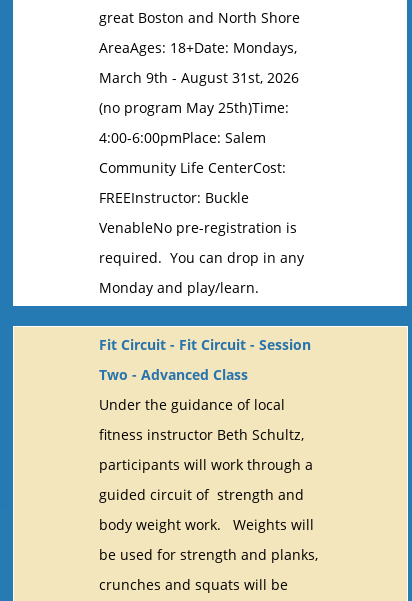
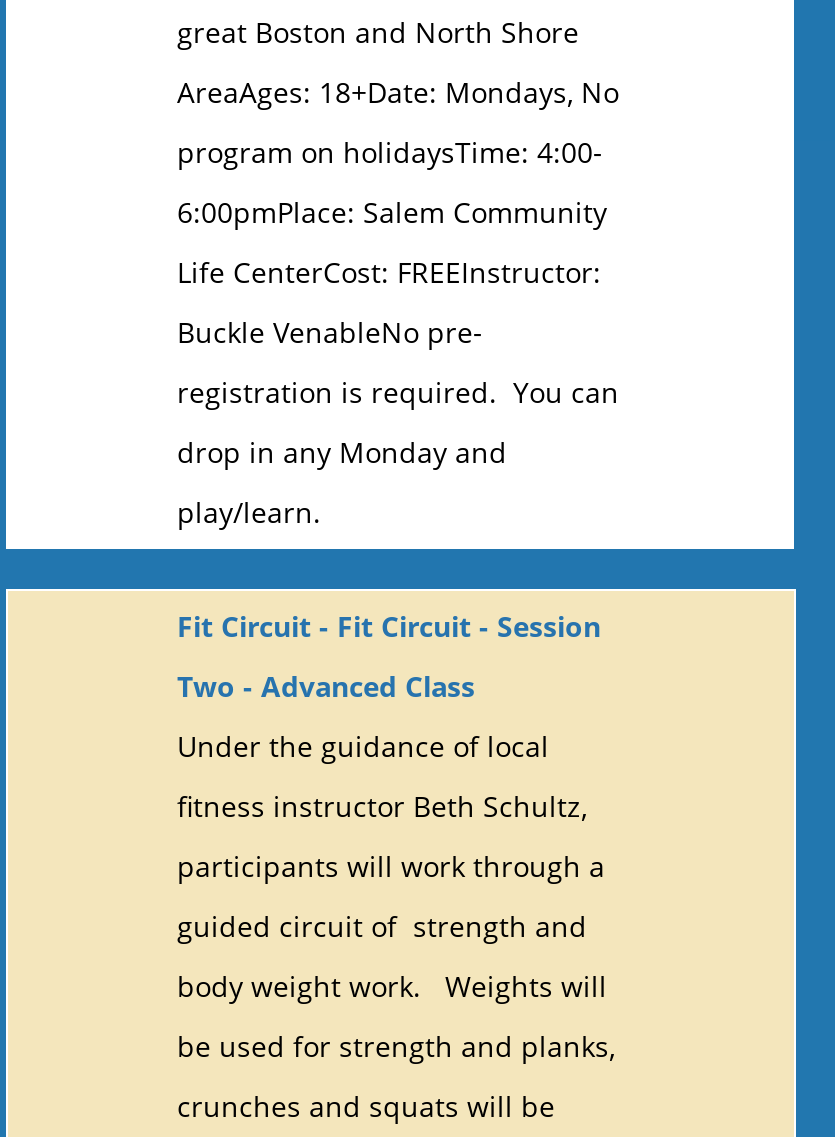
- AreaAges: 18+Date: Mondays,
- March 9th - August 31st, 2026
- (no program May 25th)Time:
- 4:00-6:00pmPlace: Salem
- Community Life CenterCost:
- FREEInstructor: Buckle
- VenableNo pre-registration is
- required. You can drop in any
- Monday and play/learn.
+ AreaAges: 18+Date: Mondays, No
+ program on holidaysTime: 4:00-
+ 6:00pmPlace: Salem Community
+ Life CenterCost: FREEInstructor:
+ Buckle VenableNo pre-
+ registration is required. You can
+ drop in any Monday and
+ play/learn.
